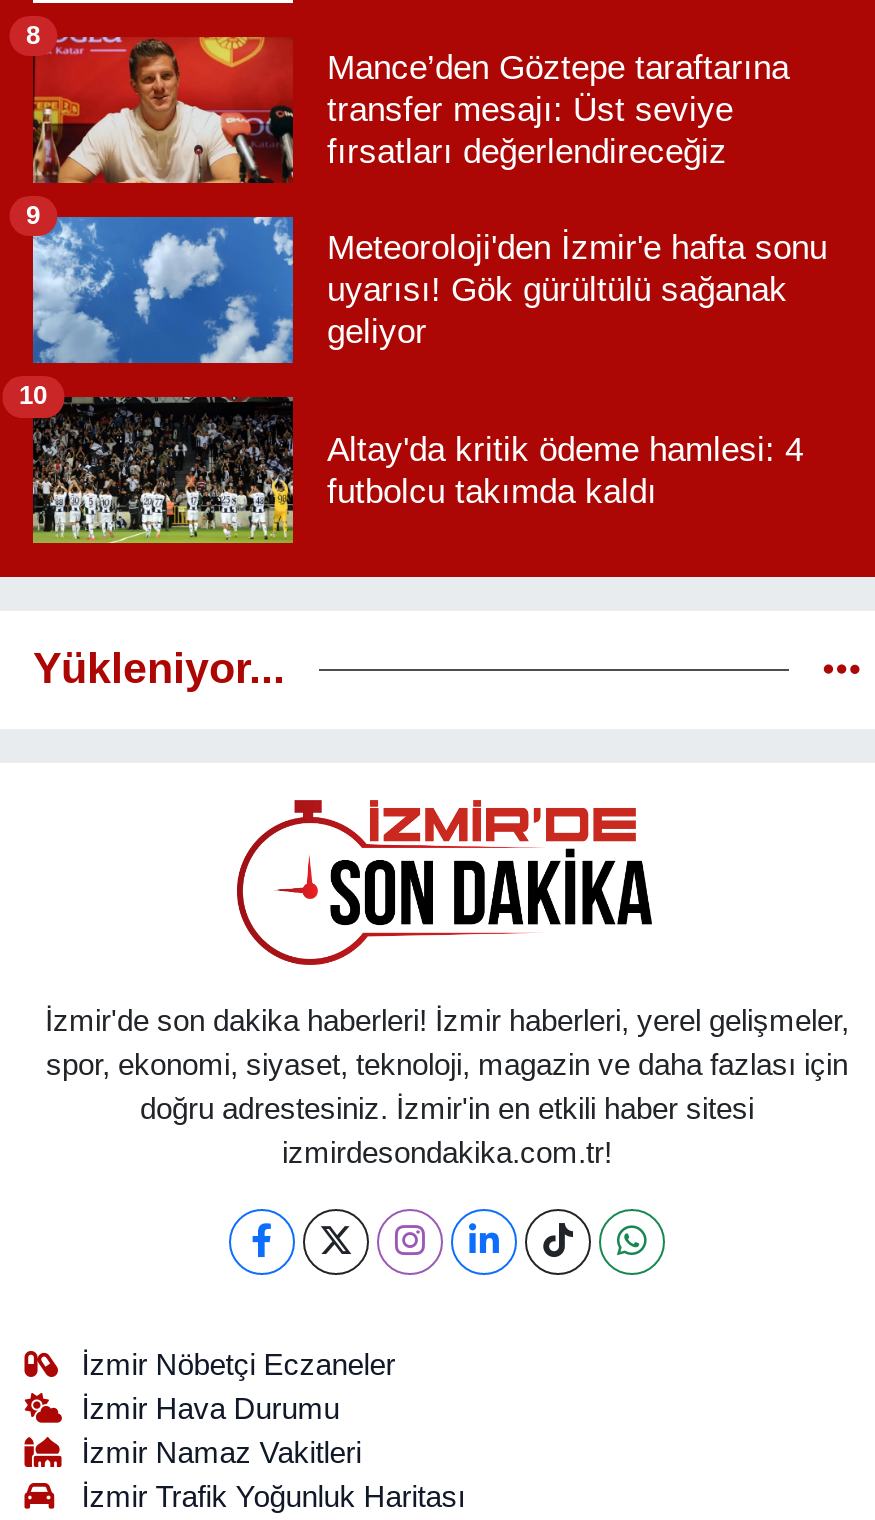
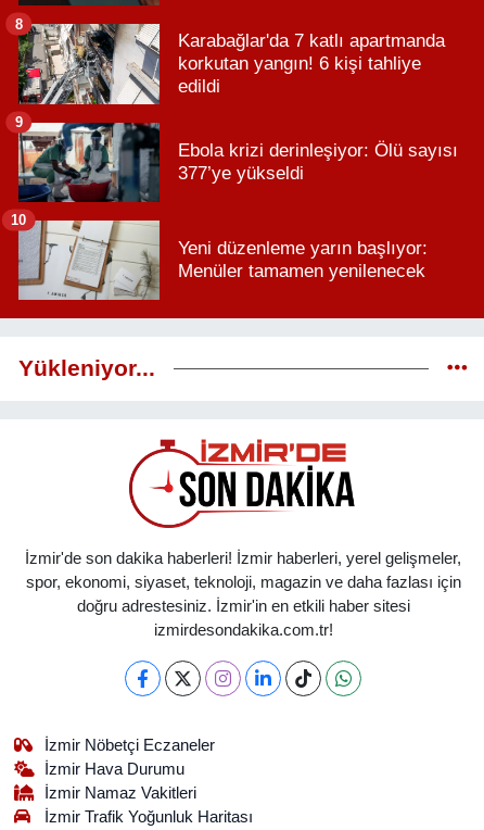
- [image]
- Mance’den Göztepe taraftarına
- transfer mesajı: Üst seviye
- fırsatları değerlendireceğiz
+ [image]
+ Karabağlar'da 7 katlı apartmanda
+ korkutan yangın! 6 kişi tahliye
+ edildi

- [image]
- Meteoroloji'den İzmir'e hafta sonu
- uyarısı! Gök gürültülü sağanak
- geliyor
+ [image]
+ Ebola krizi derinleşiyor: Ölü sayısı
+ 377’ye yükseldi

- [image]
- Altay'da kritik ödeme hamlesi: 4
- futbolcu takımda kaldı
+ [image]
+ Yeni düzenleme yarın başlıyor:
+ Menüler tamamen yenilenecek
